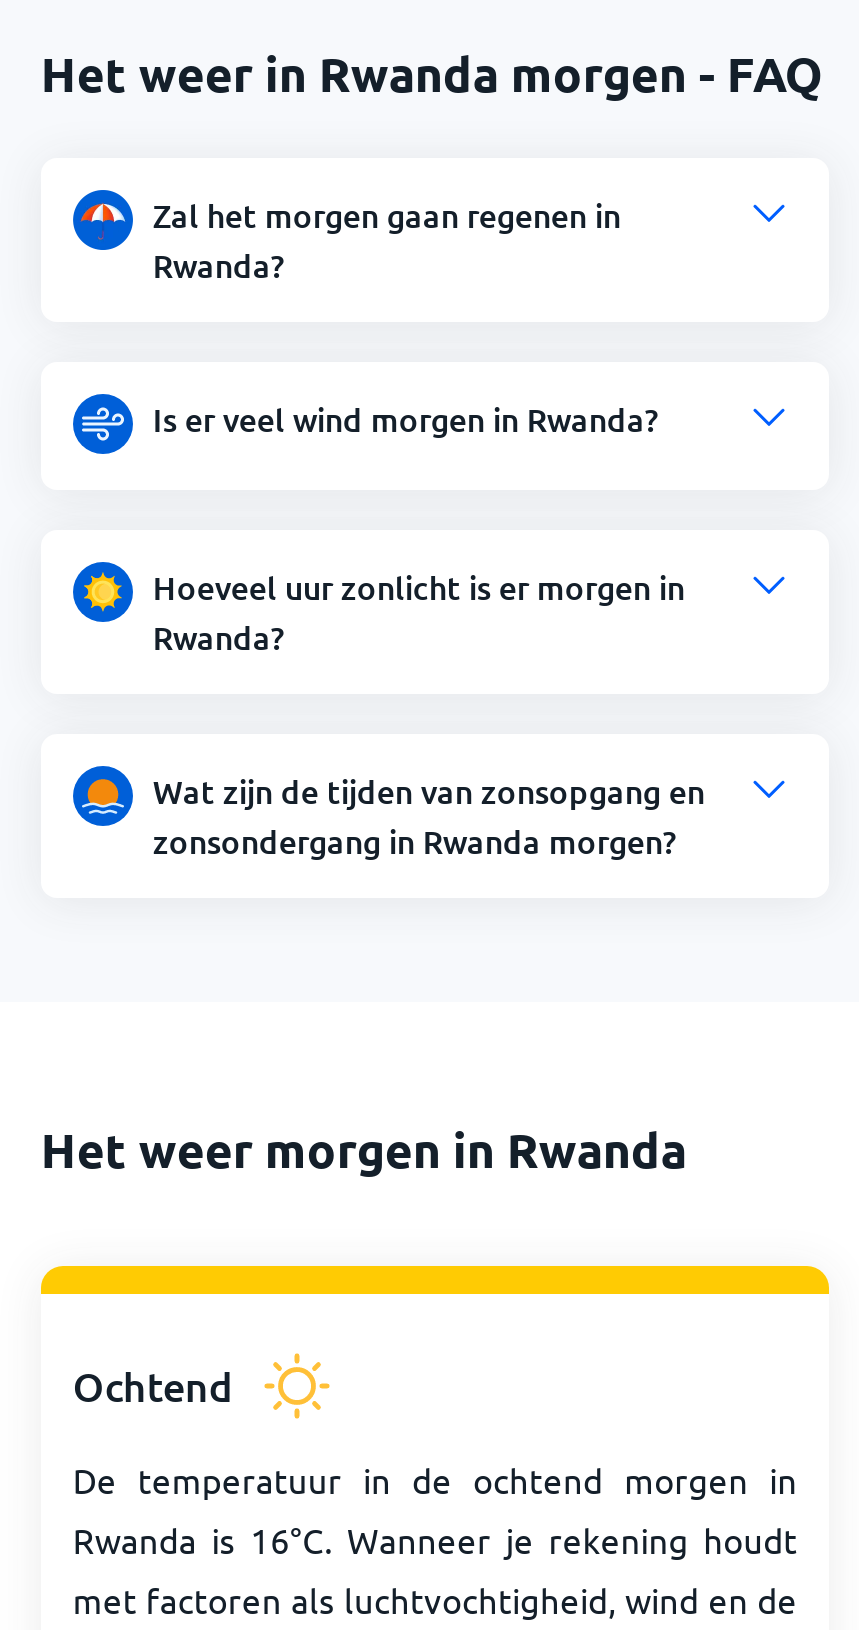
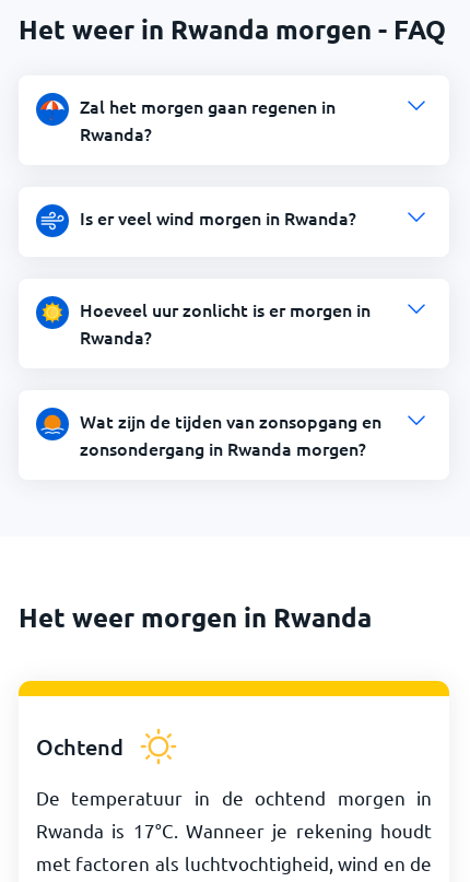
- Rwanda is 16°C. Wanneer je rekening houdt
+ Rwanda is 17°C. Wanneer je rekening houdt
